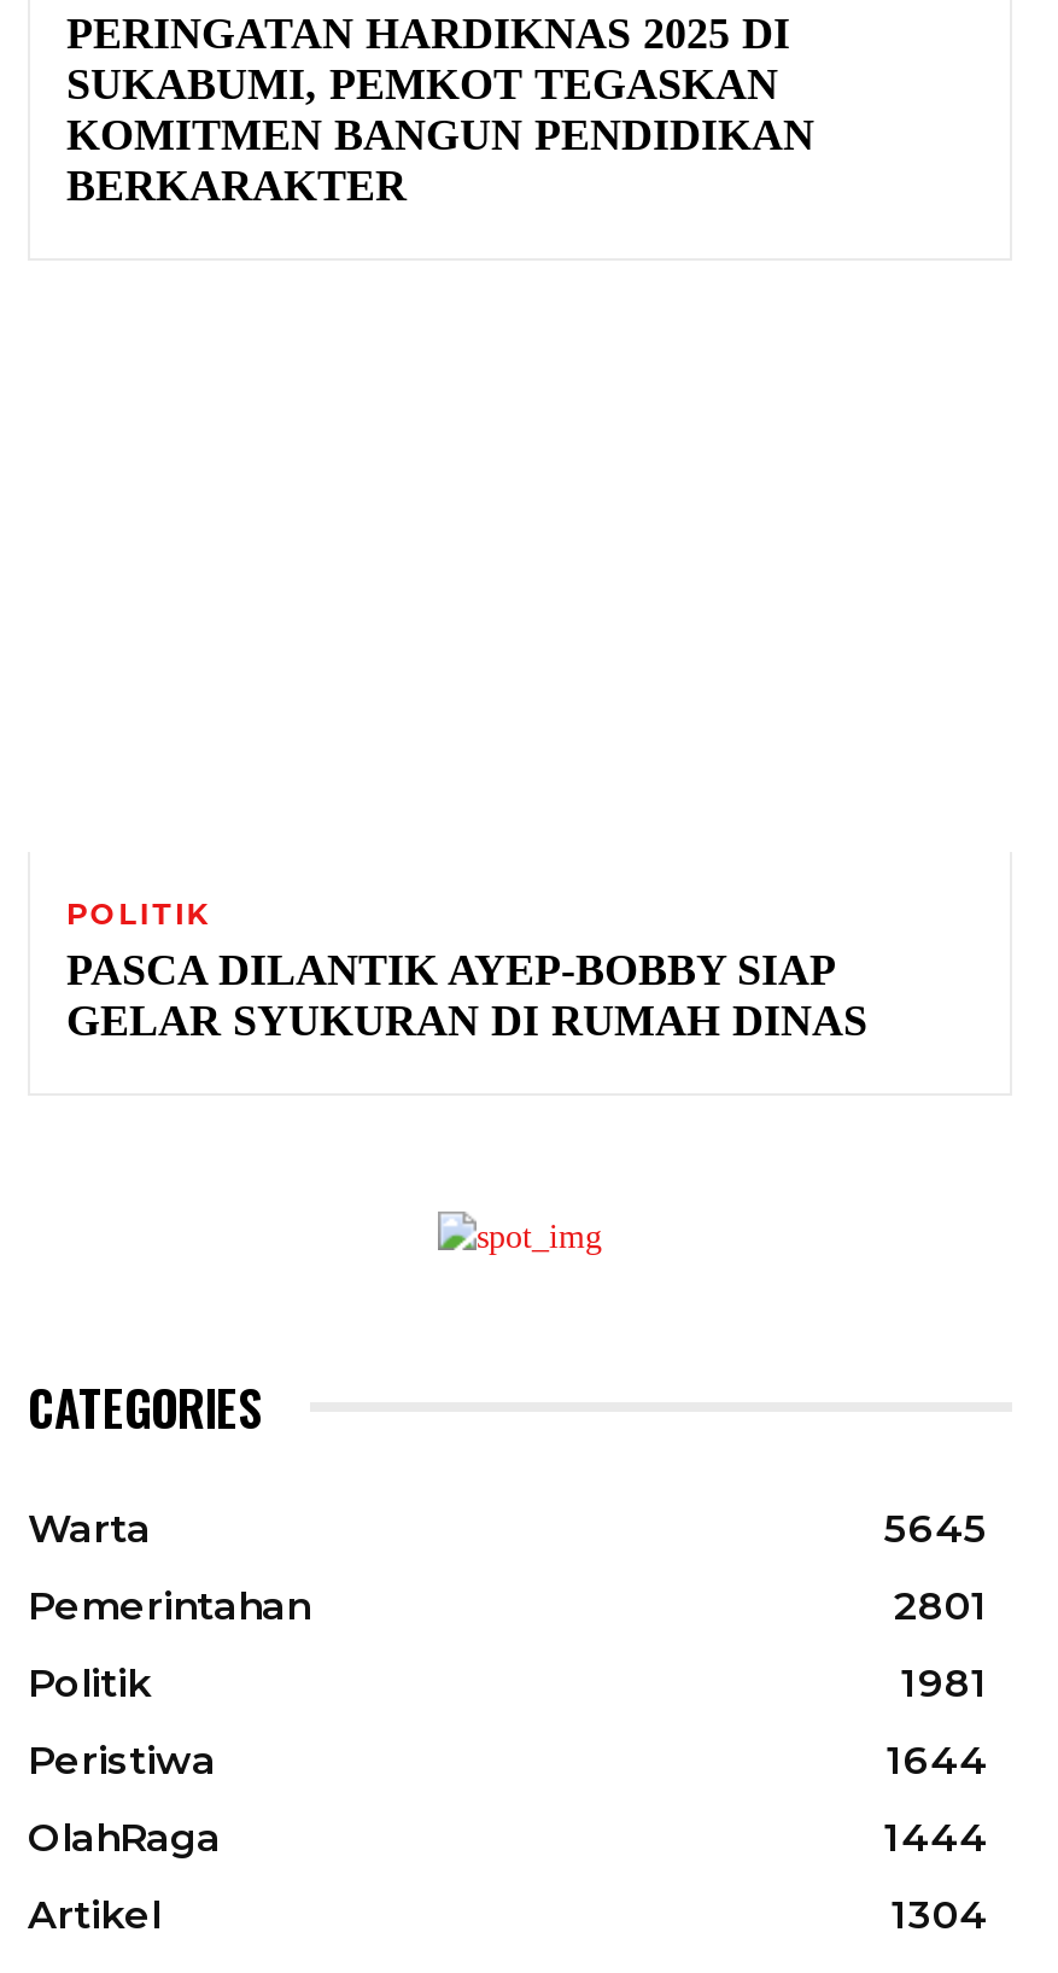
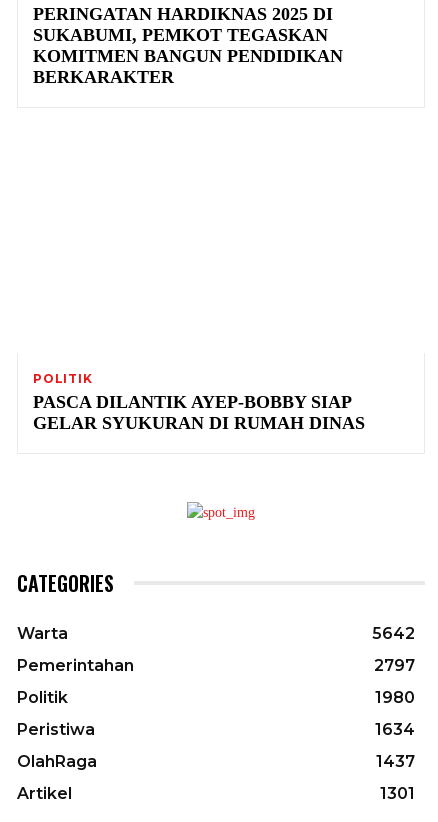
- 5645
+ 5642

- 2801
+ 2797

- 1981
+ 1980

- 1644
+ 1634

- 1444
+ 1437

- 1304
+ 1301
